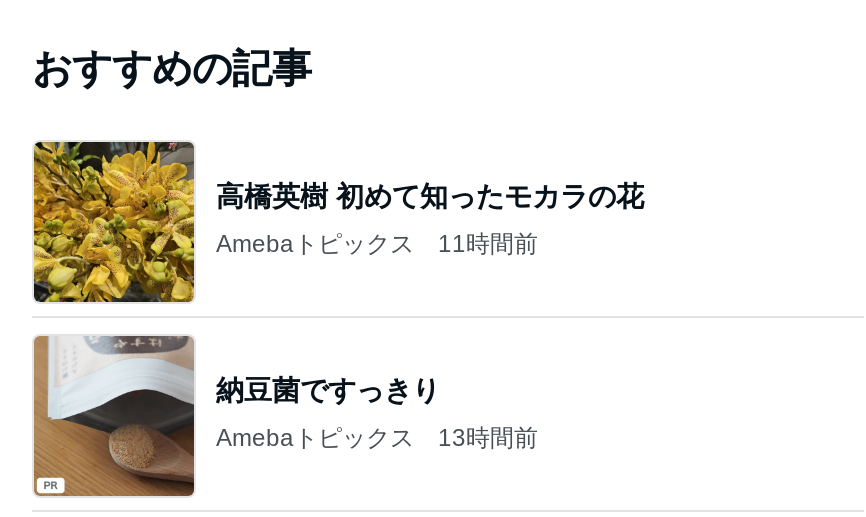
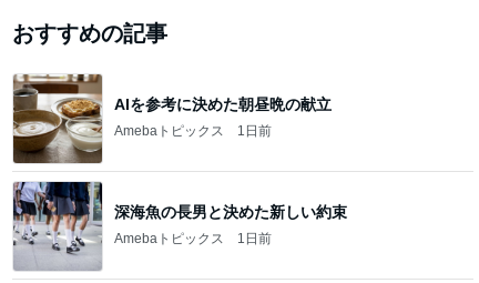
- [image]
- 高橋英樹 初めて知ったモカラの花
+ [image]
+ AIを参考に決めた朝昼晩の献立

- Amebaトピックス 11時間前
+ Amebaトピックス 1日前

- [image]
- 納豆菌ですっきり
+ [image]
+ 深海魚の長男と決めた新しい約束

- Amebaトピックス 13時間前
+ Amebaトピックス 1日前
